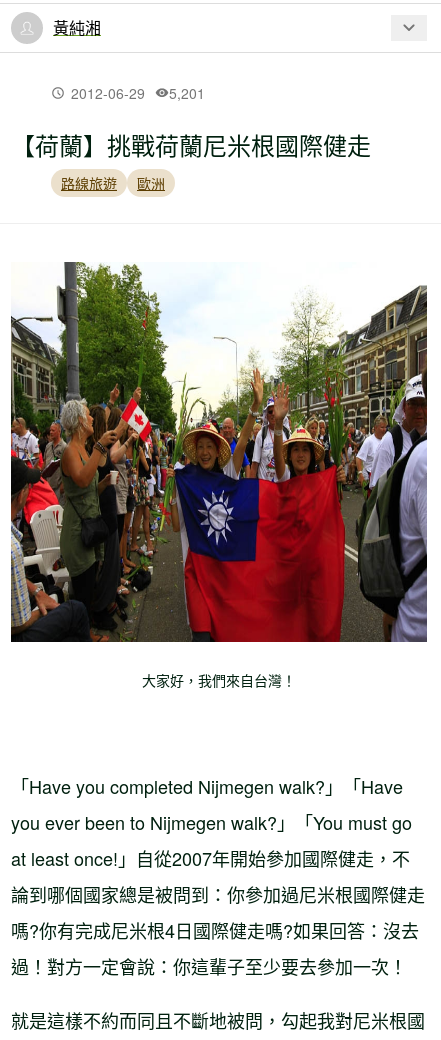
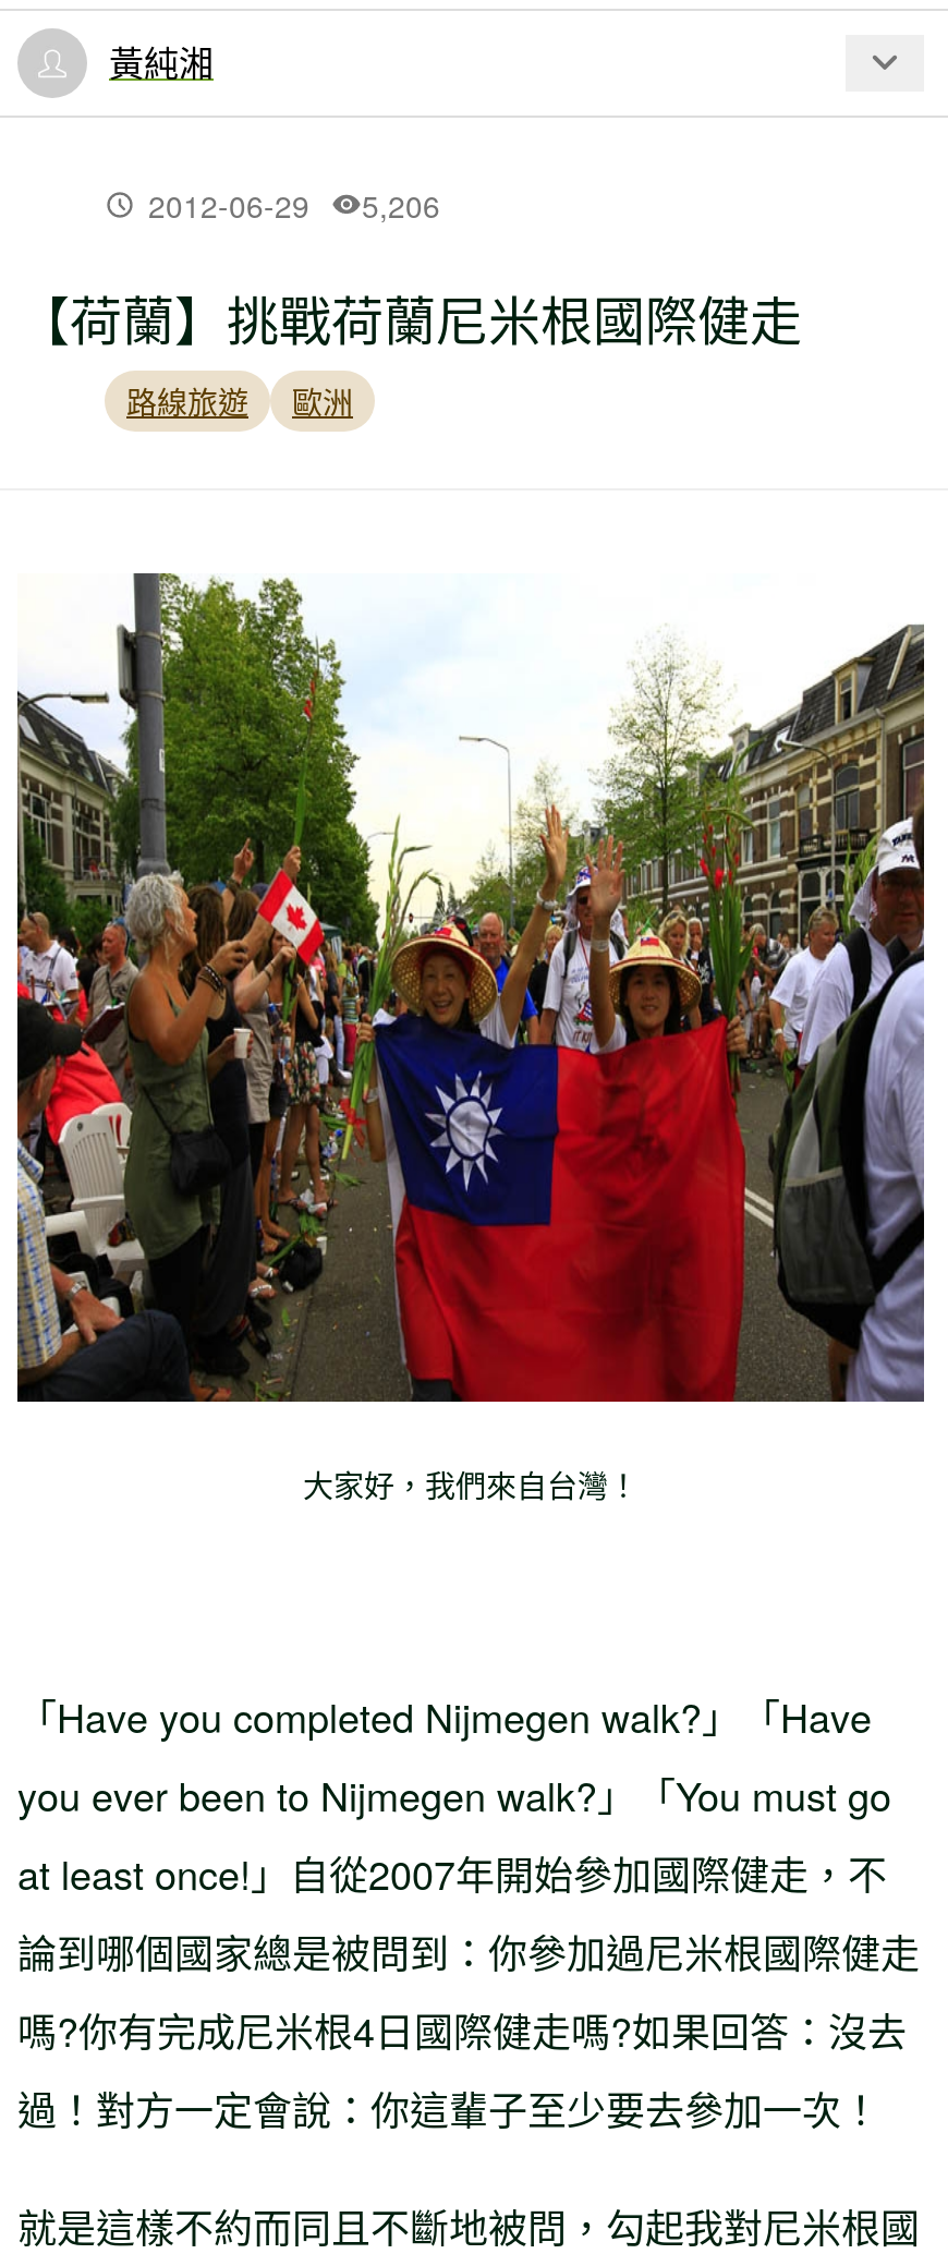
- 5,201
+ 5,206
